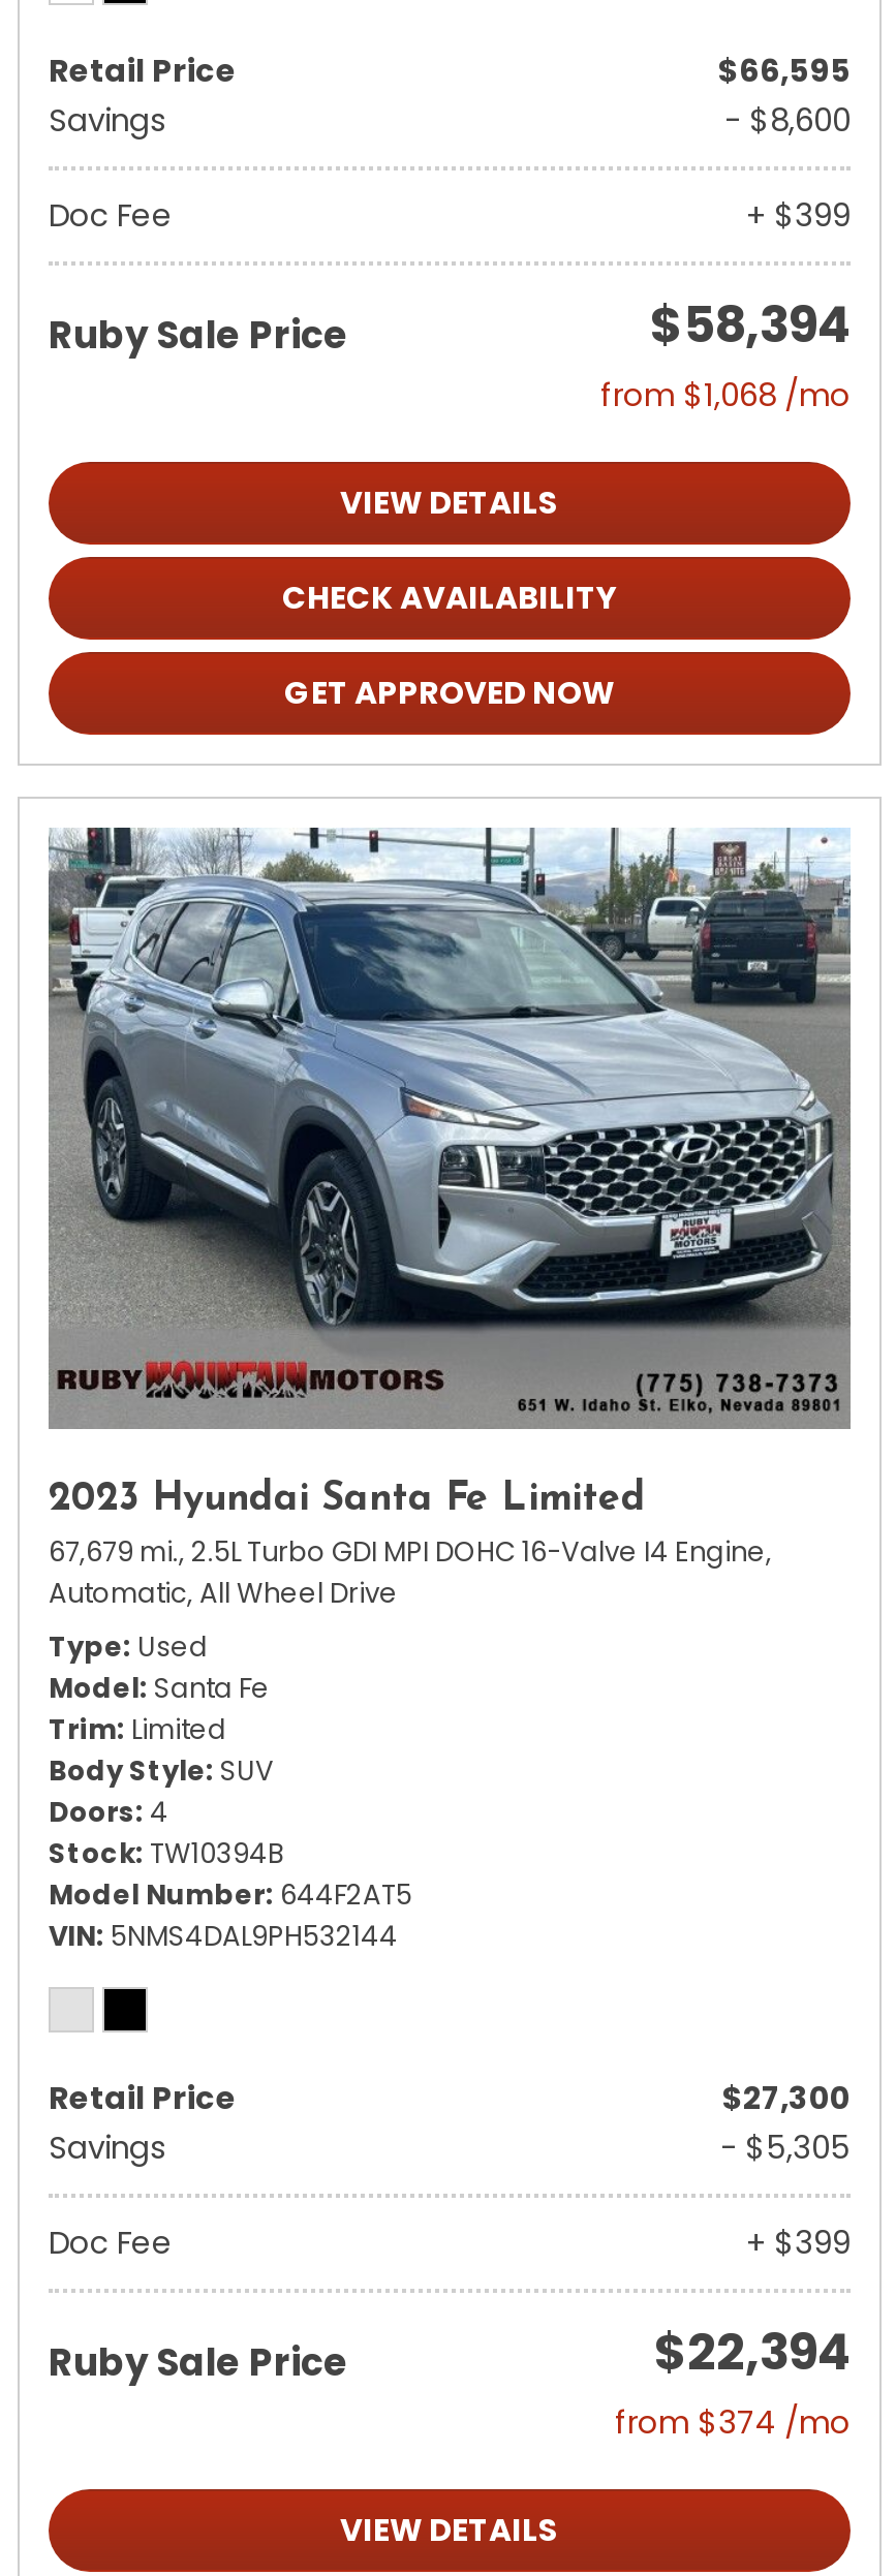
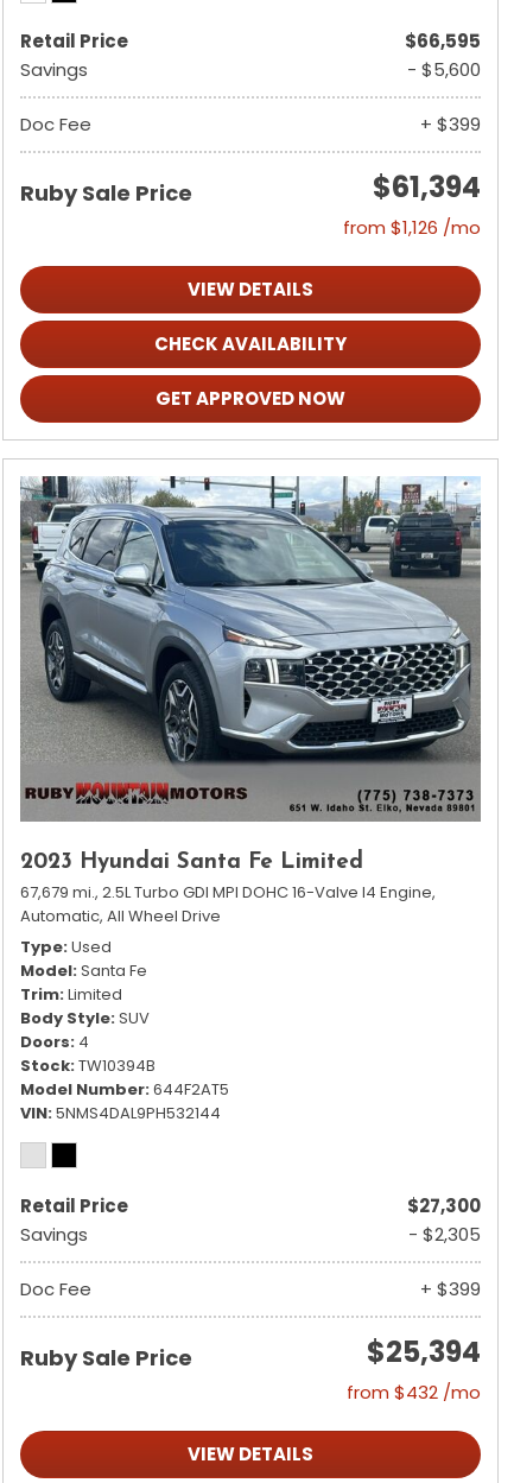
- - $8,600
+ - $5,600

- $58,394
+ $61,394

- from $1,068 /mo
+ from $1,126 /mo

- - $5,305
+ - $2,305

- $22,394
+ $25,394

- from $374 /mo
+ from $432 /mo
